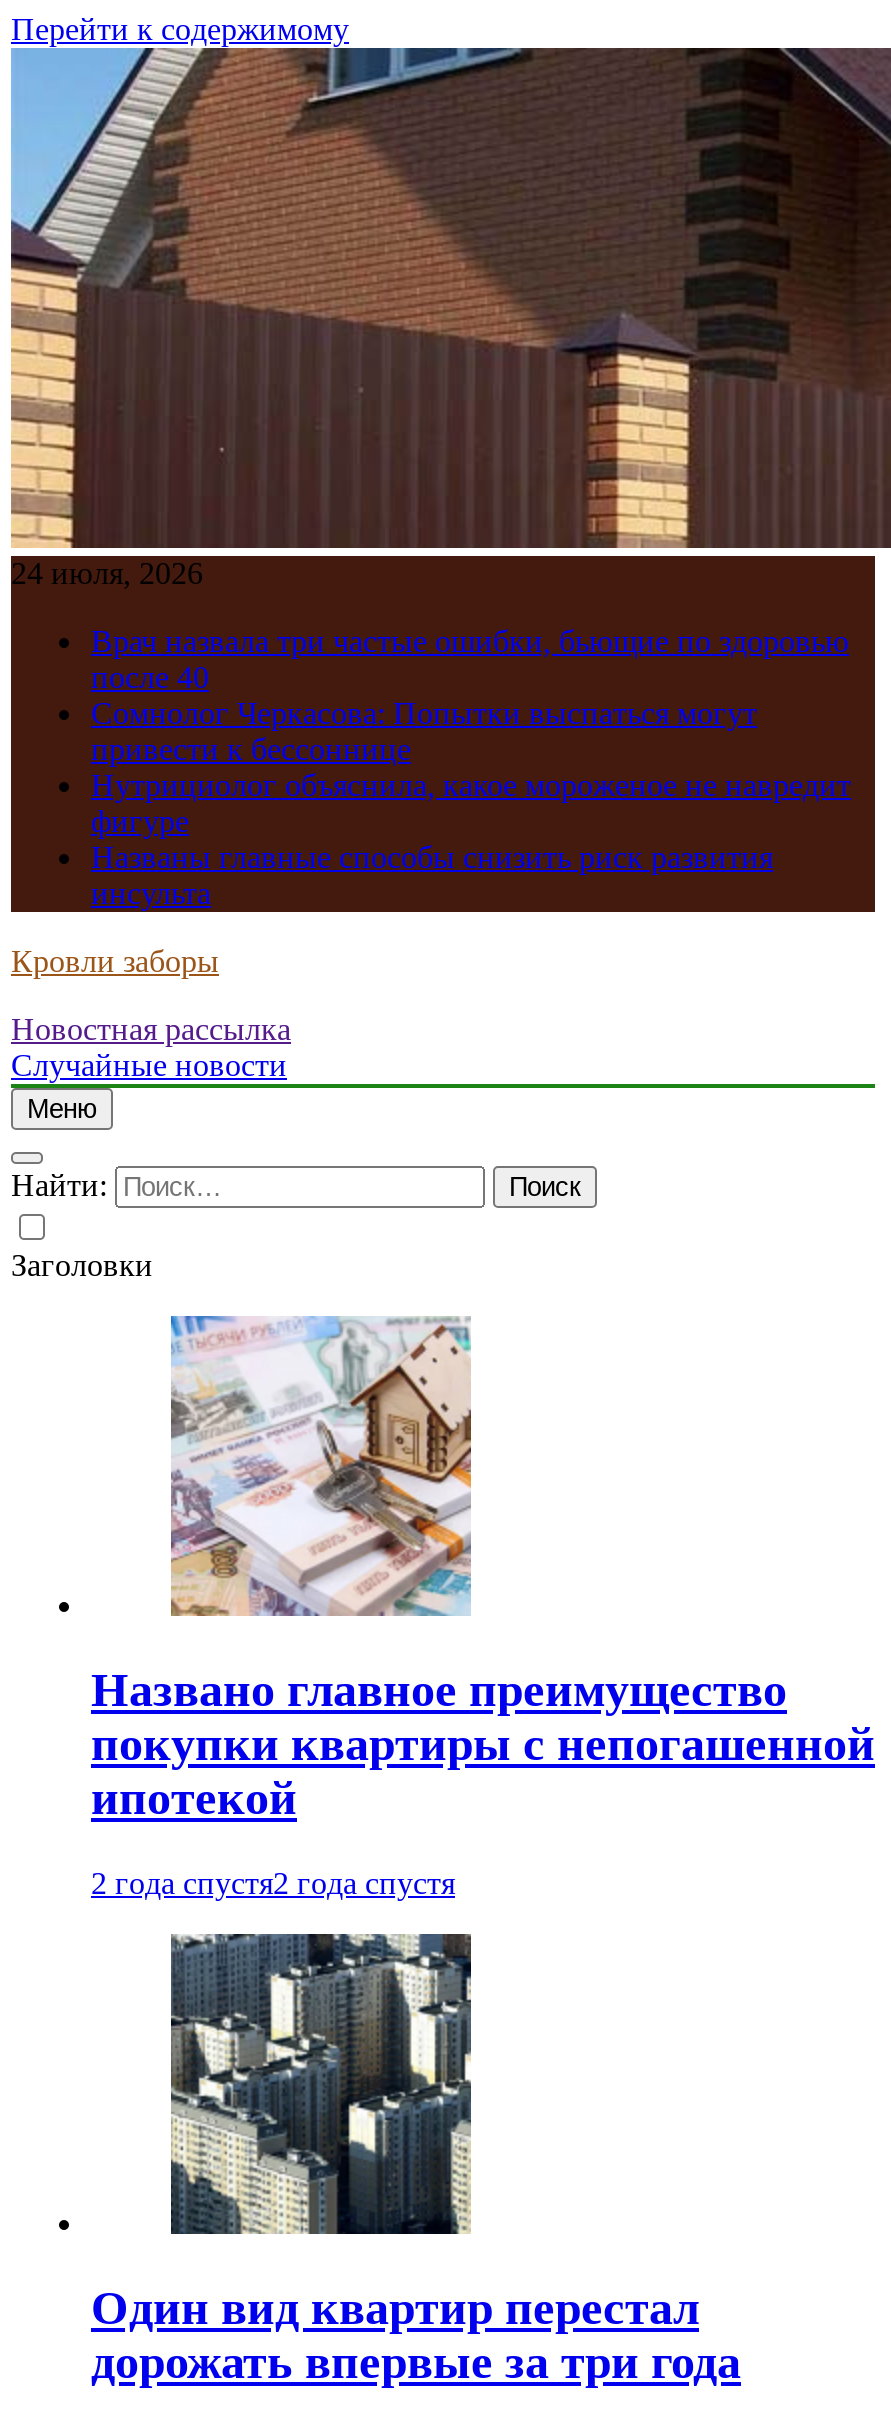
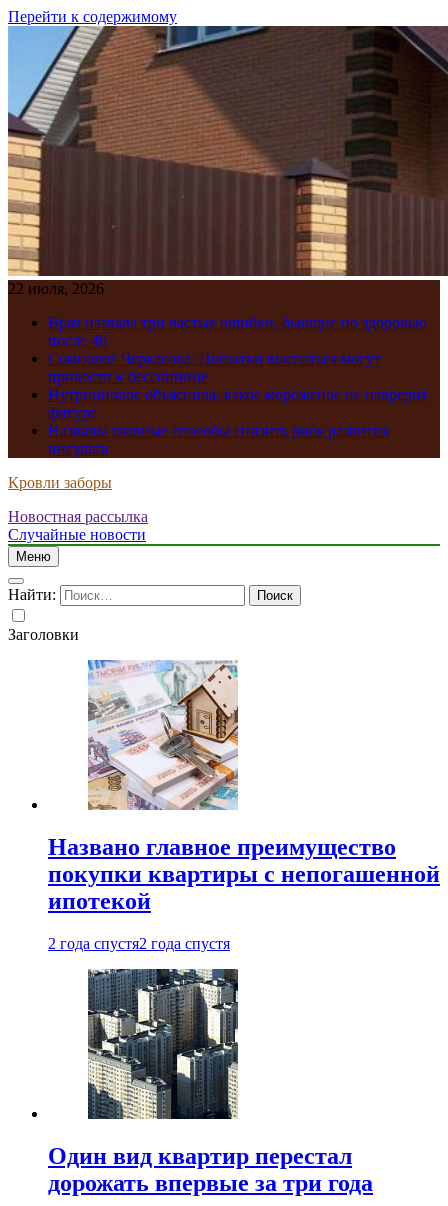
- 24 июля, 2026
+ 22 июля, 2026
